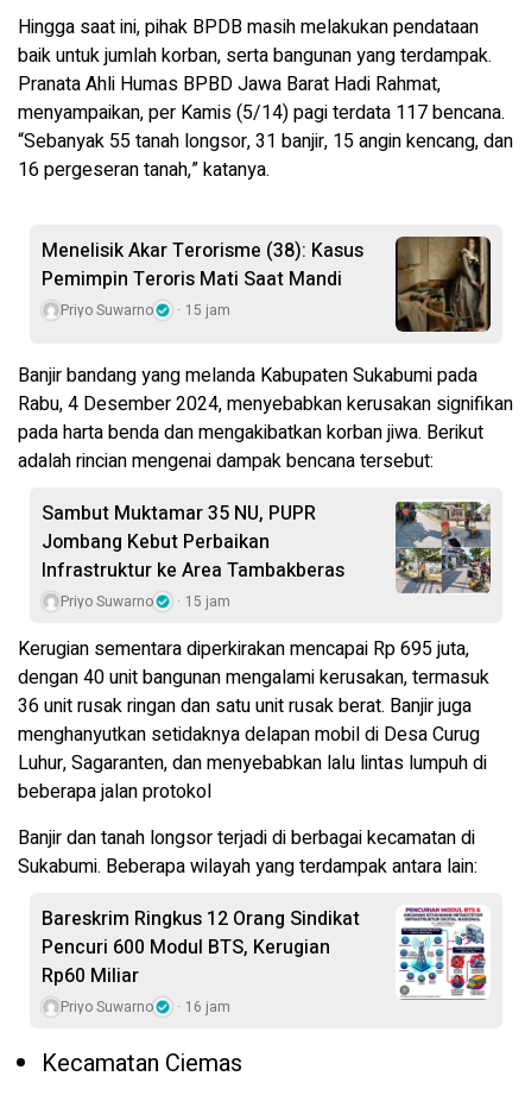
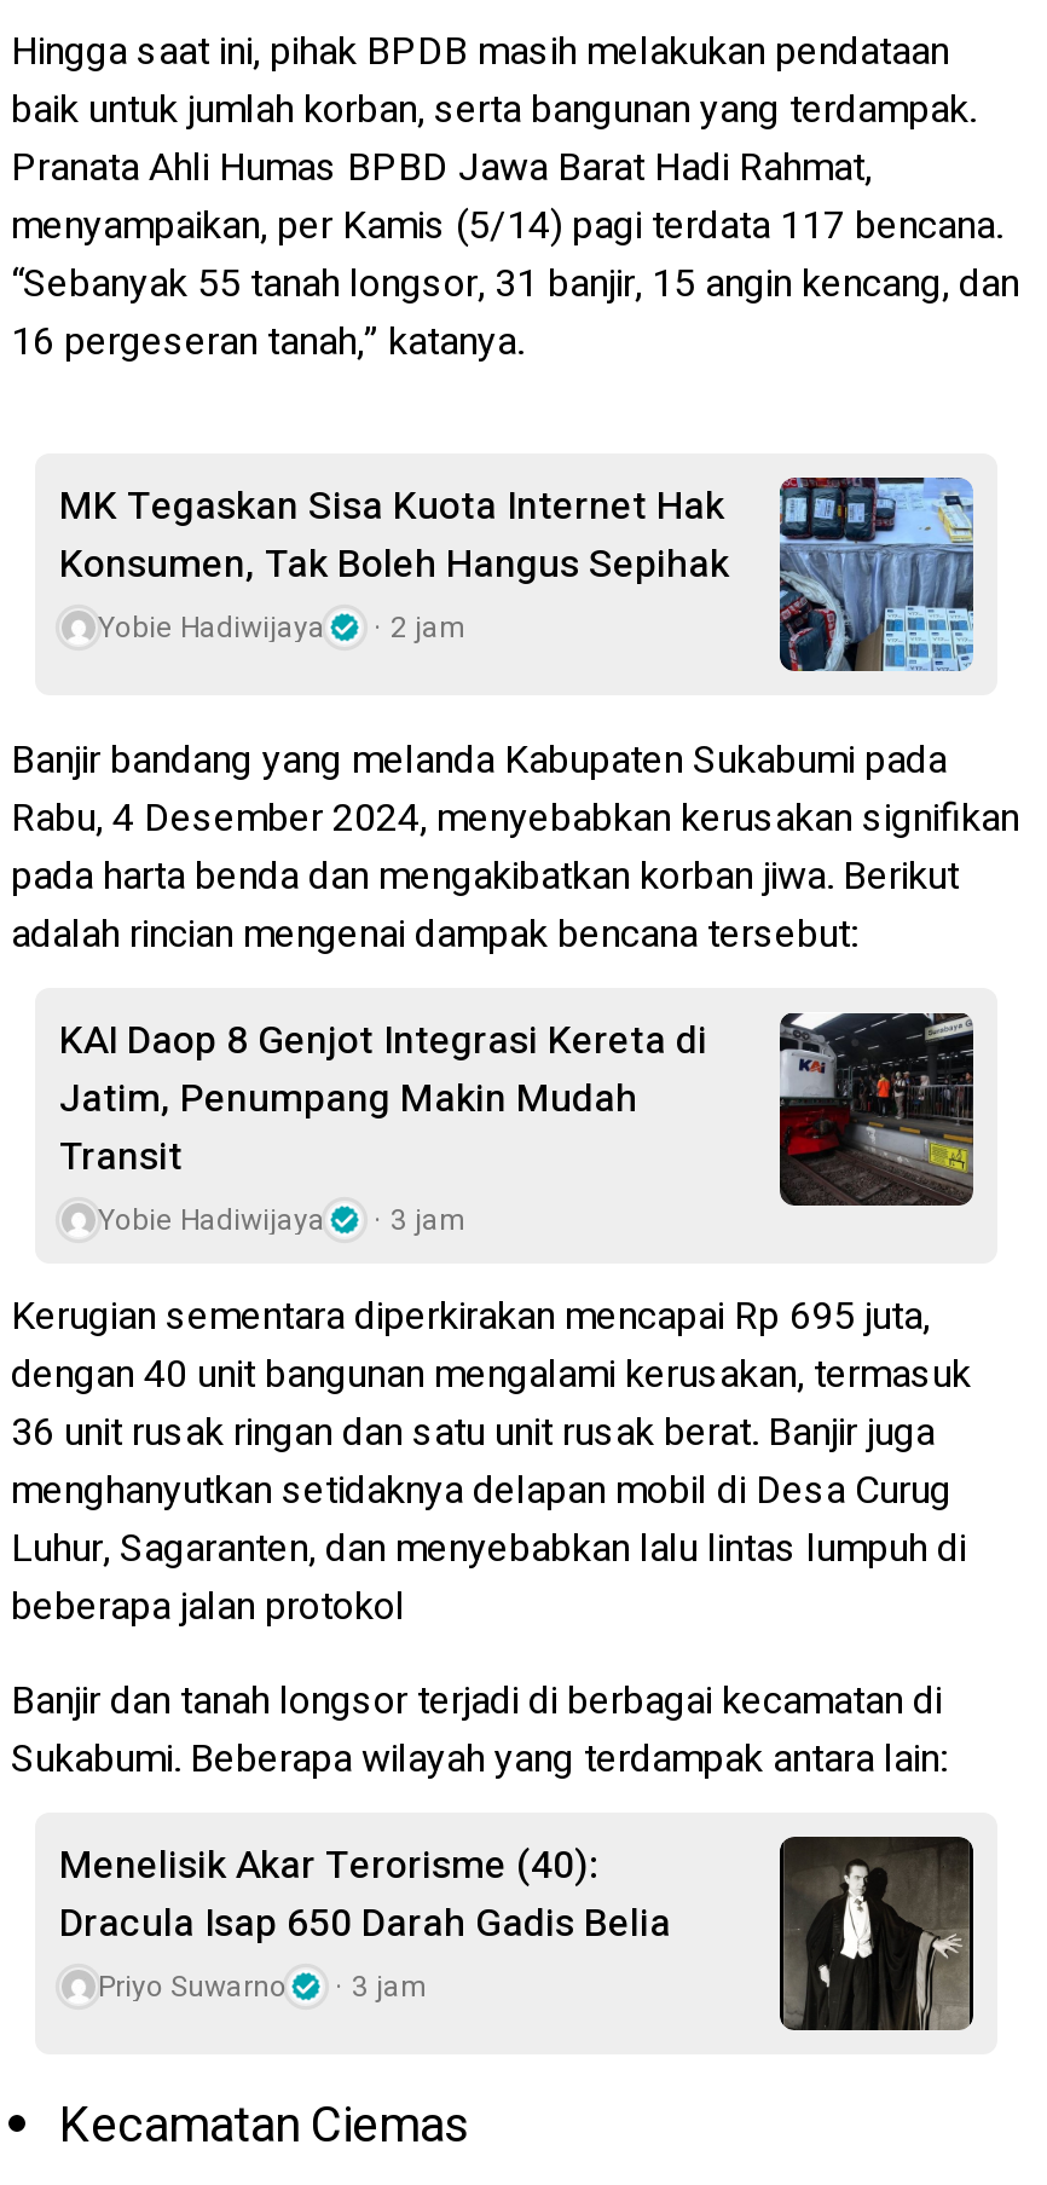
- [image]
- Menelisik Akar Terorisme (38): Kasus
- Pemimpin Teroris Mati Saat Mandi
- Priyo Suwarno
- 15 jam
+ [image]
+ MK Tegaskan Sisa Kuota Internet Hak
+ Konsumen, Tak Boleh Hangus Sepihak
+ Yobie Hadiwijaya
+ 2 jam

- Sambut Muktamar 35 NU, PUPR
- Jombang Kebut Perbaikan
- Infrastruktur ke Area Tambakberas
- Priyo Suwarno
- 15 jam
+ KAI Daop 8 Genjot Integrasi Kereta di
+ Jatim, Penumpang Makin Mudah
+ Transit
+ Yobie Hadiwijaya
+ 3 jam

- [image]
+ [image]

- Bareskrim Ringkus 12 Orang Sindikat
- Pencuri 600 Modul BTS, Kerugian
- Rp60 Miliar
+ Menelisik Akar Terorisme (40):
+ Dracula Isap 650 Darah Gadis Belia

- [image]
+ [image]

- Priyo Suwarno 16 jam
+ Priyo Suwarno 3 jam
